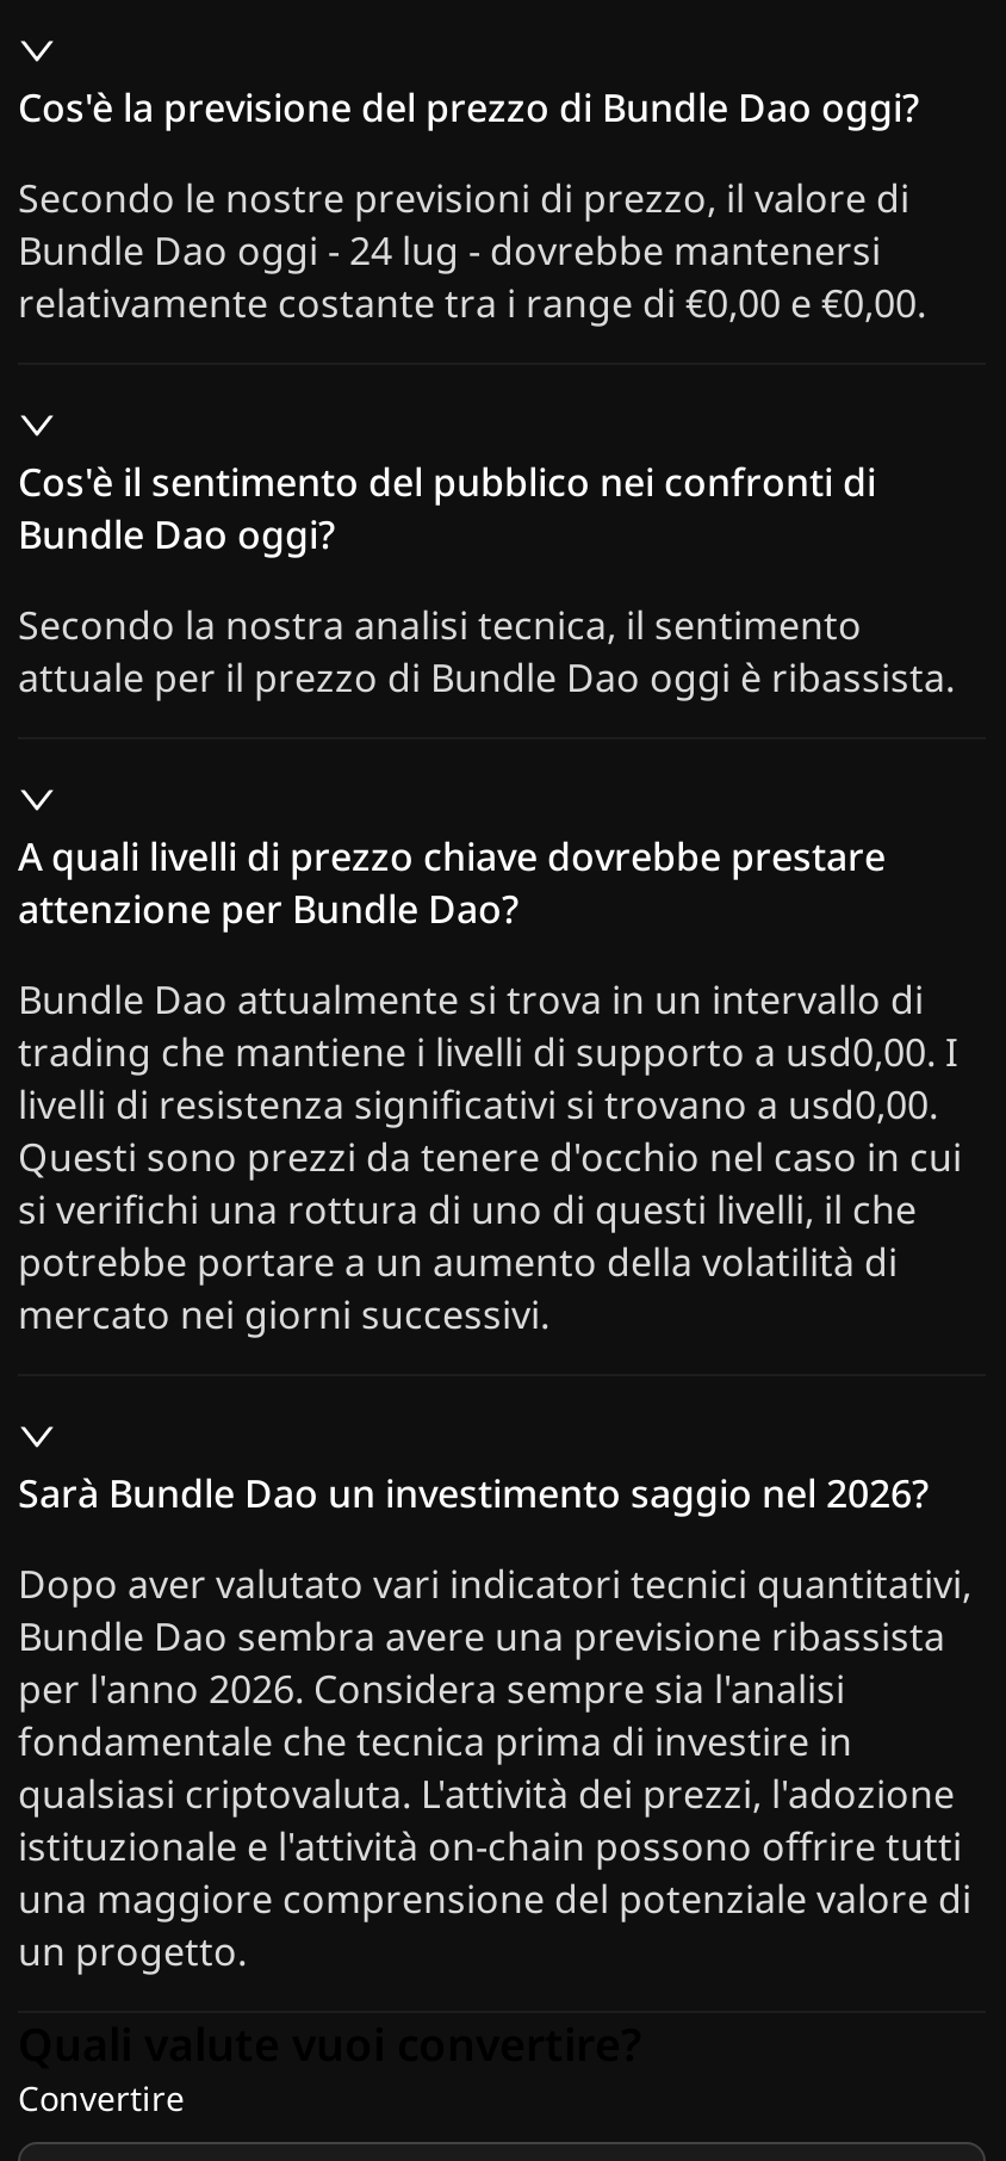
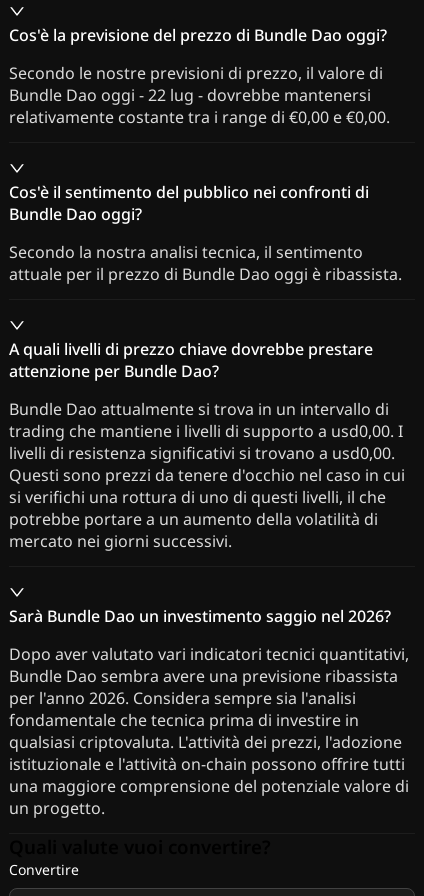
- Bundle Dao oggi - 24 lug - dovrebbe mantenersi
+ Bundle Dao oggi - 22 lug - dovrebbe mantenersi
